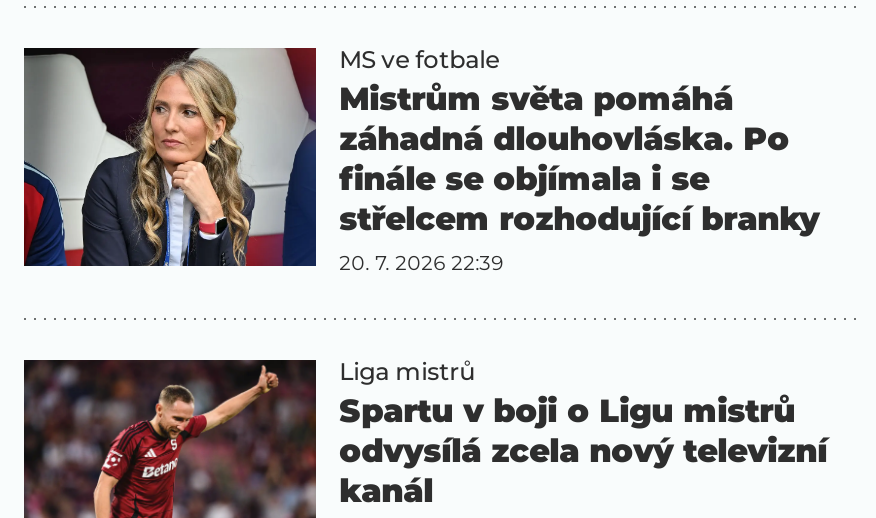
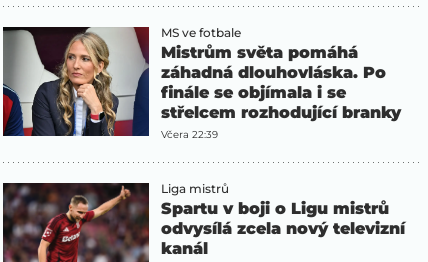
- 20. 7. 2026 22:39
+ Včera 22:39
